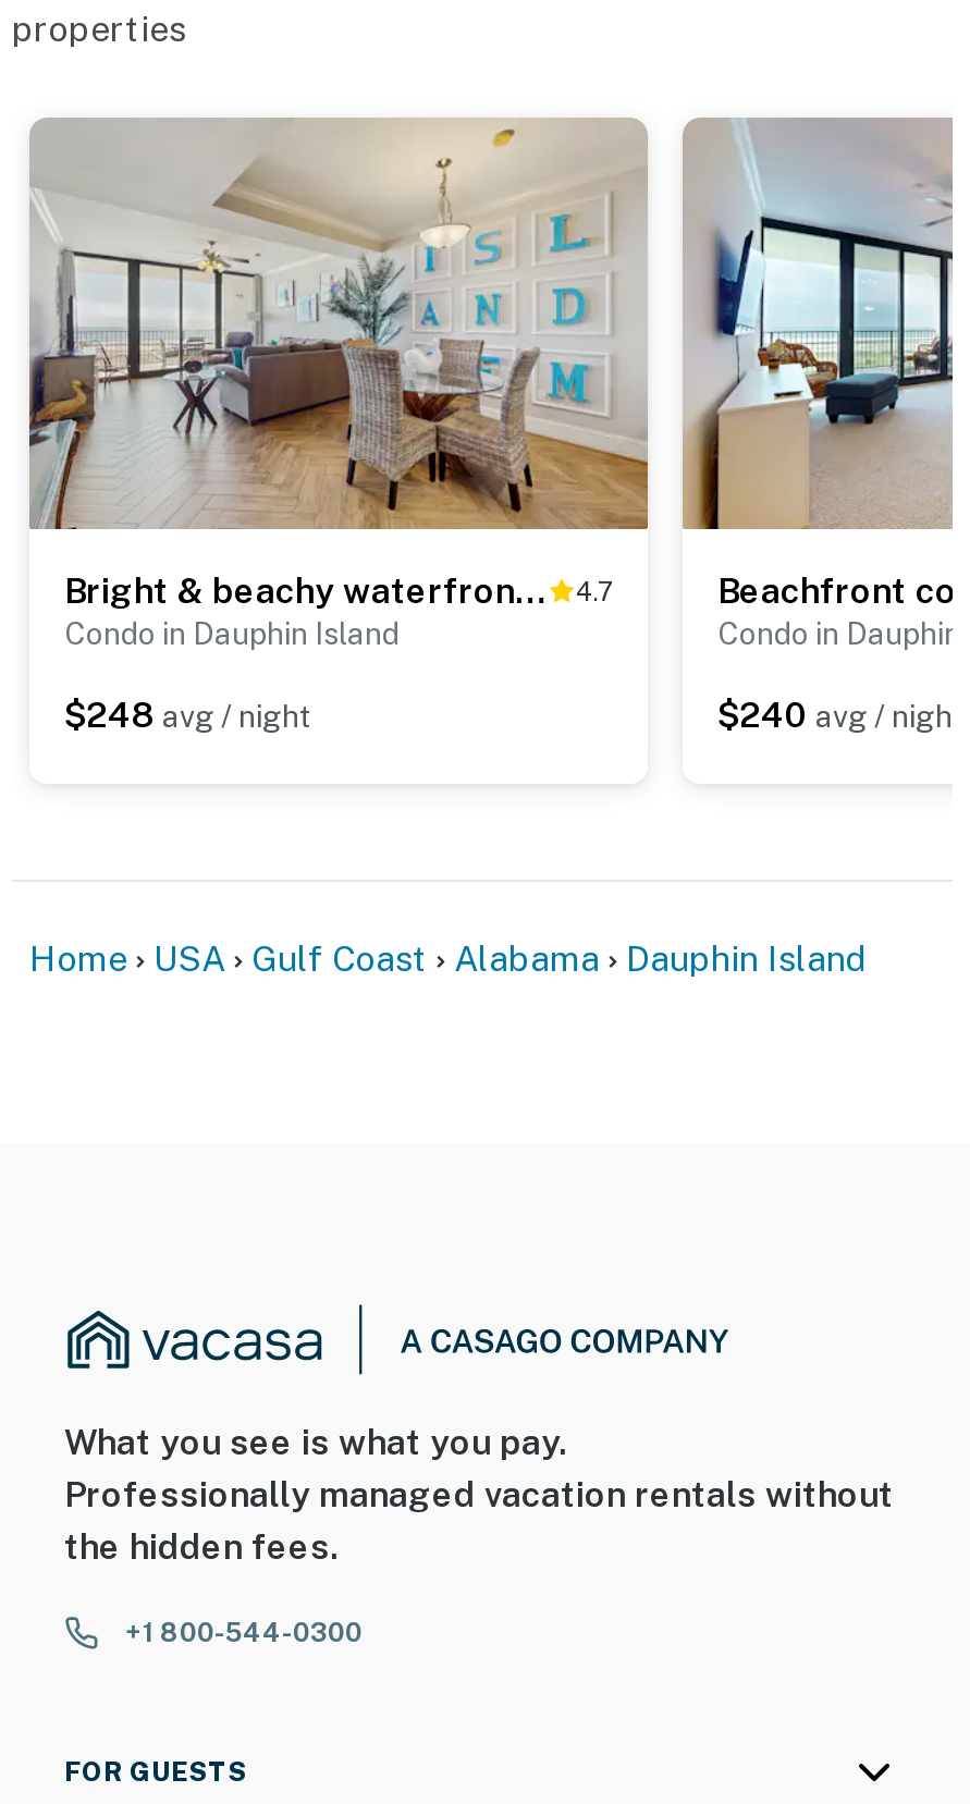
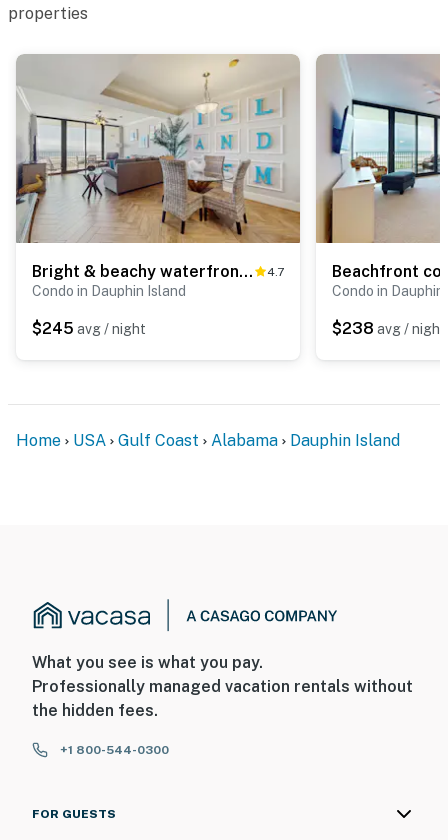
- $248 avg / night
+ $245 avg / night

- $240 avg / night
+ $238 avg / night
